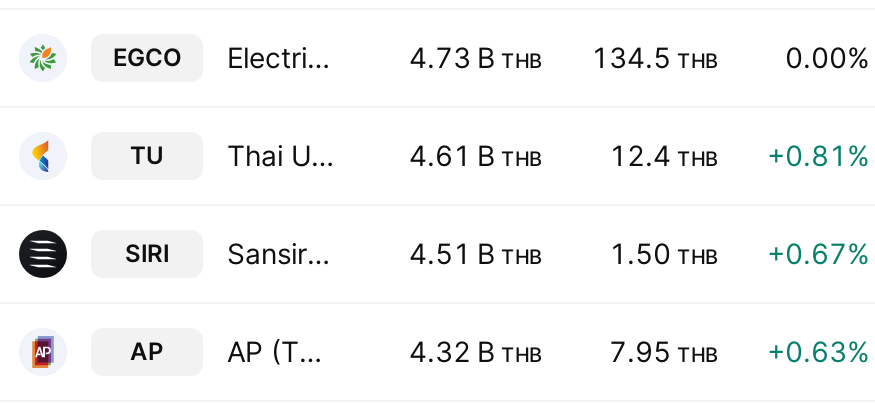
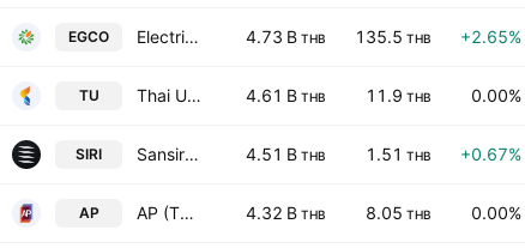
- 134.5 THB
+ 135.5 THB

- 0.00%
+ +2.65%

- 12.4 THB
+ 11.9 THB

- +0.81%
+ 0.00%

- 4.51 B THB 1.50 THB +0.67%
+ 4.51 B THB 1.51 THB +0.67%

- 7.95 THB
+ 8.05 THB

- +0.63%
+ 0.00%
